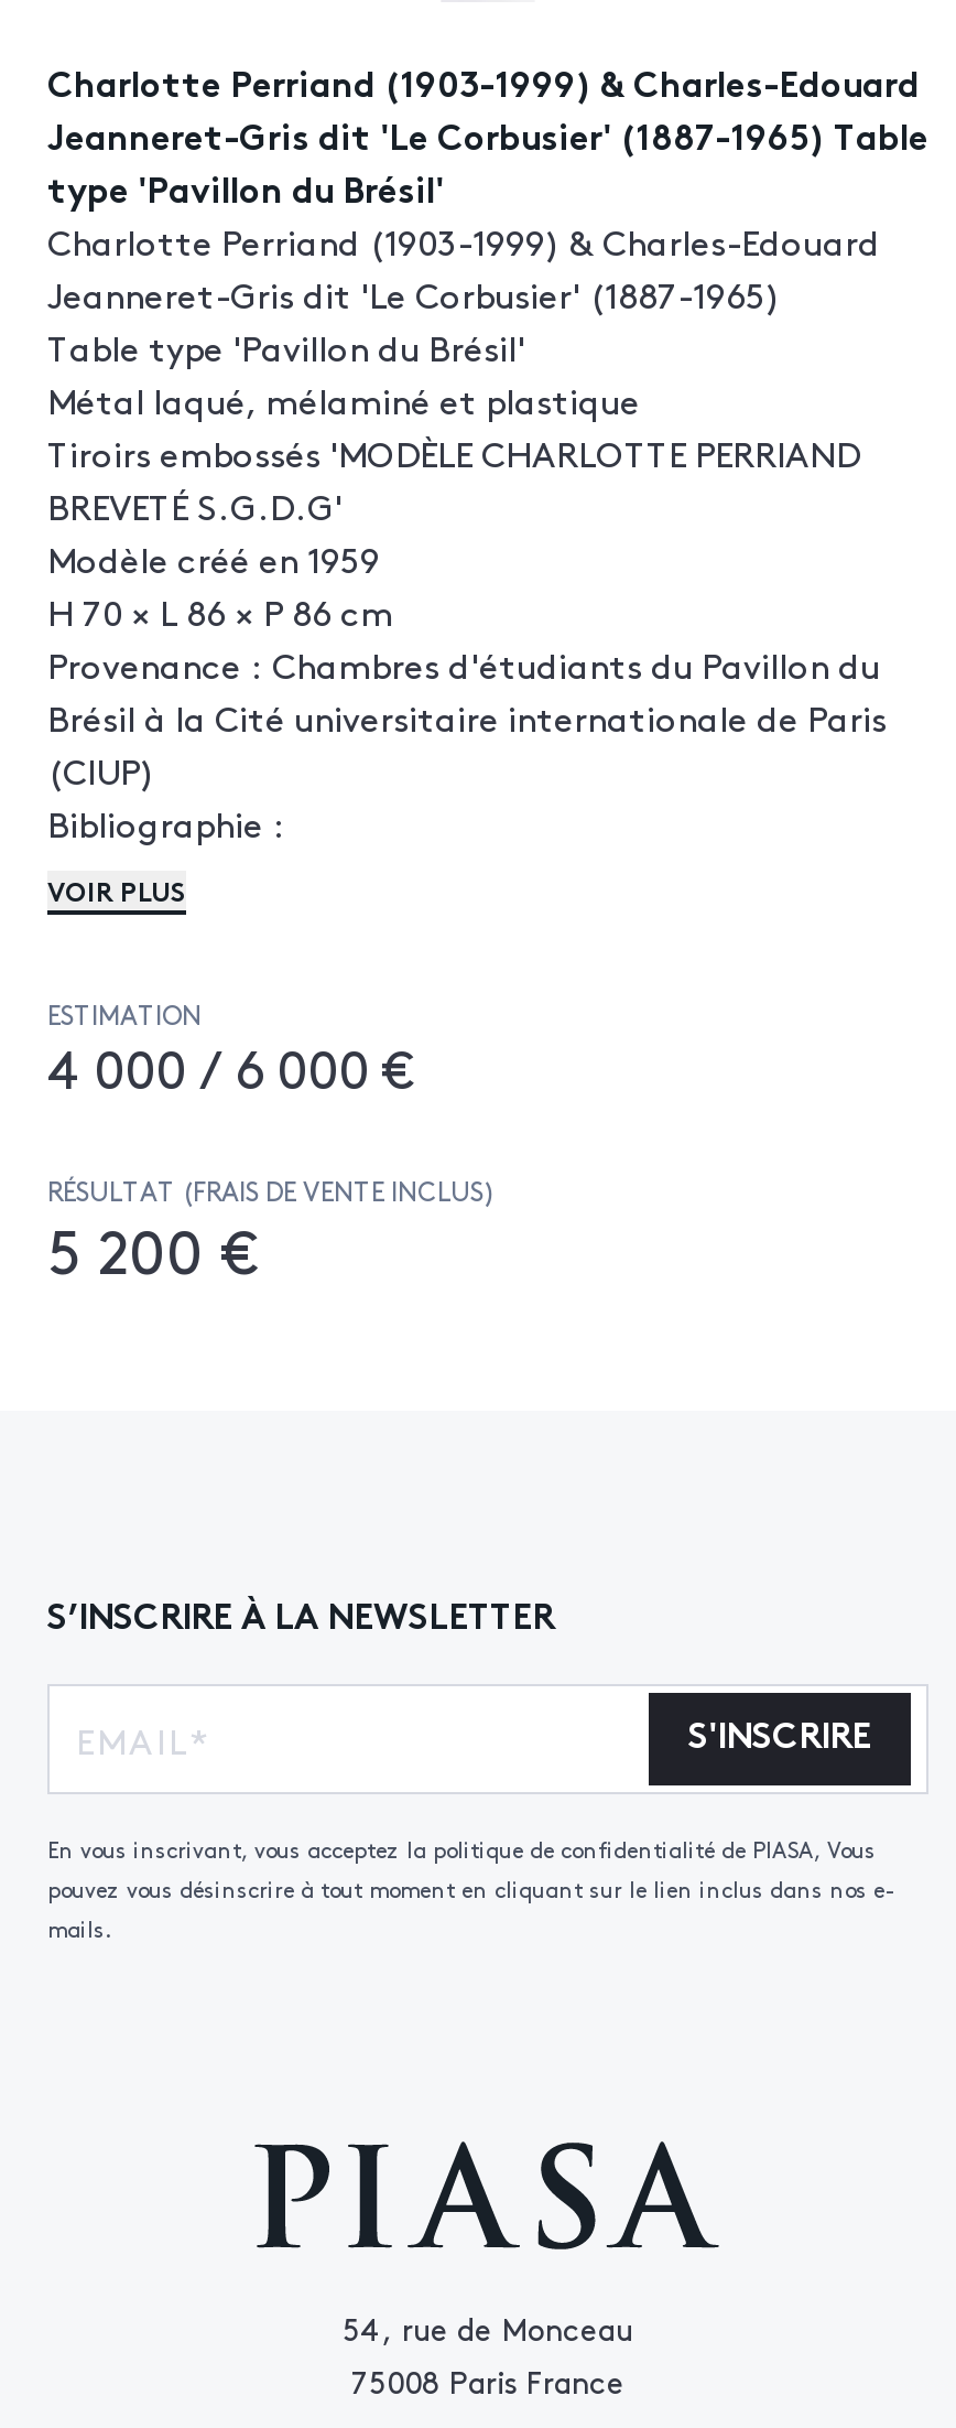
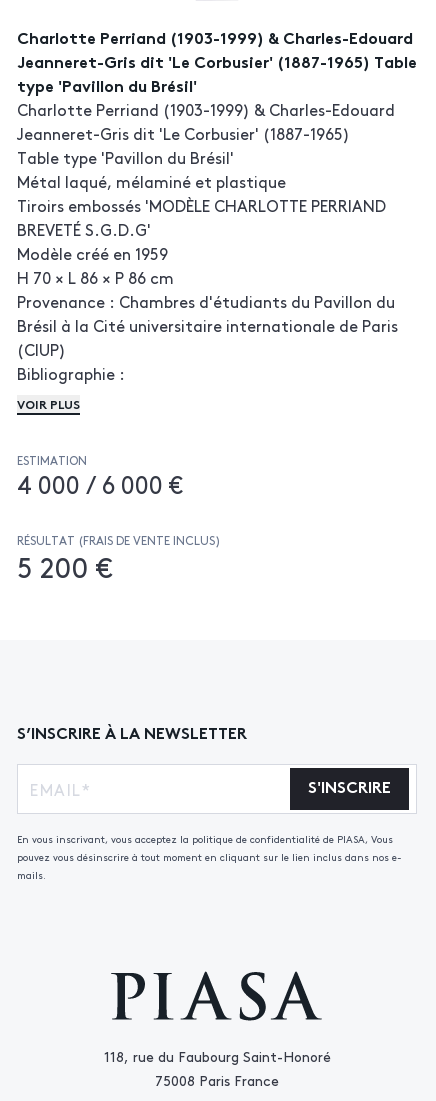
- 54, rue de Monceau
+ 118, rue du Faubourg Saint-Honoré
